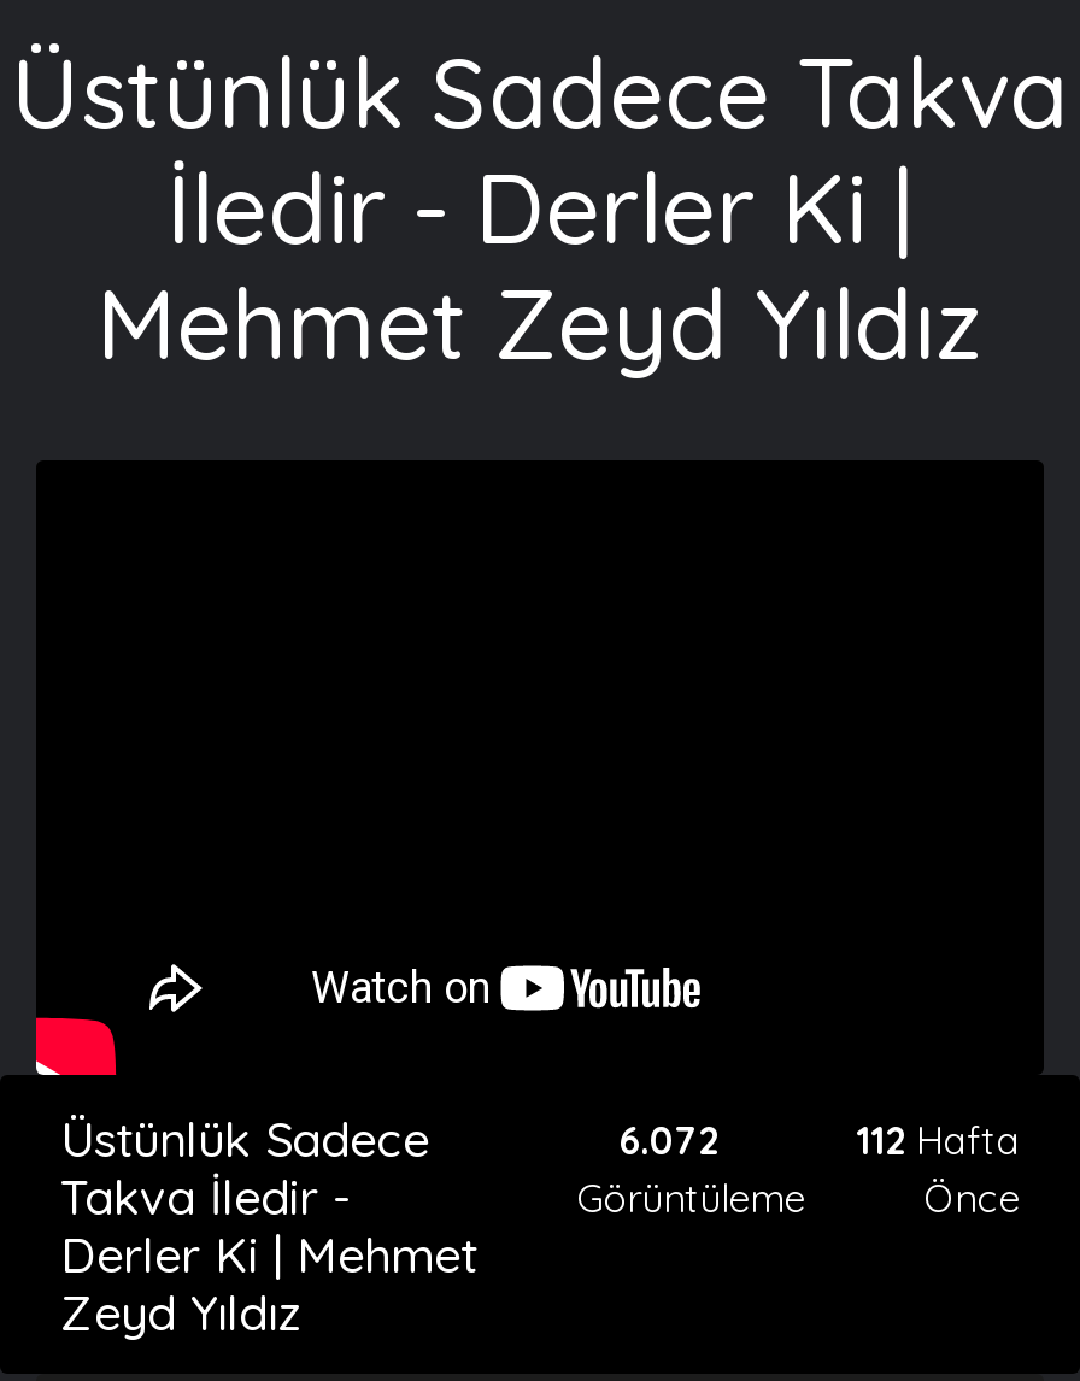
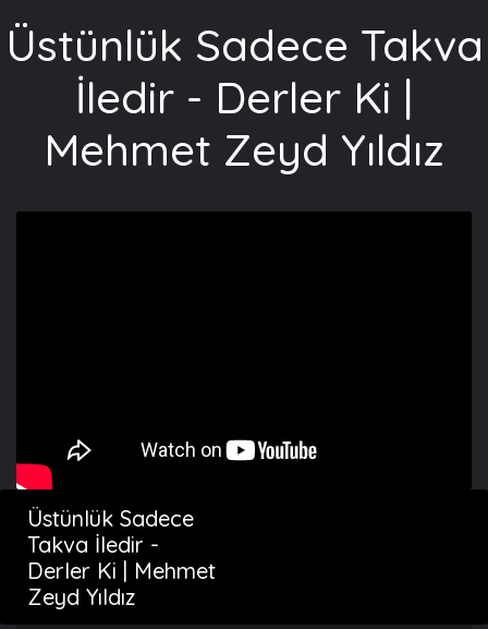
- 6.072
- Görüntüleme

- 112 Hafta
- Önce
